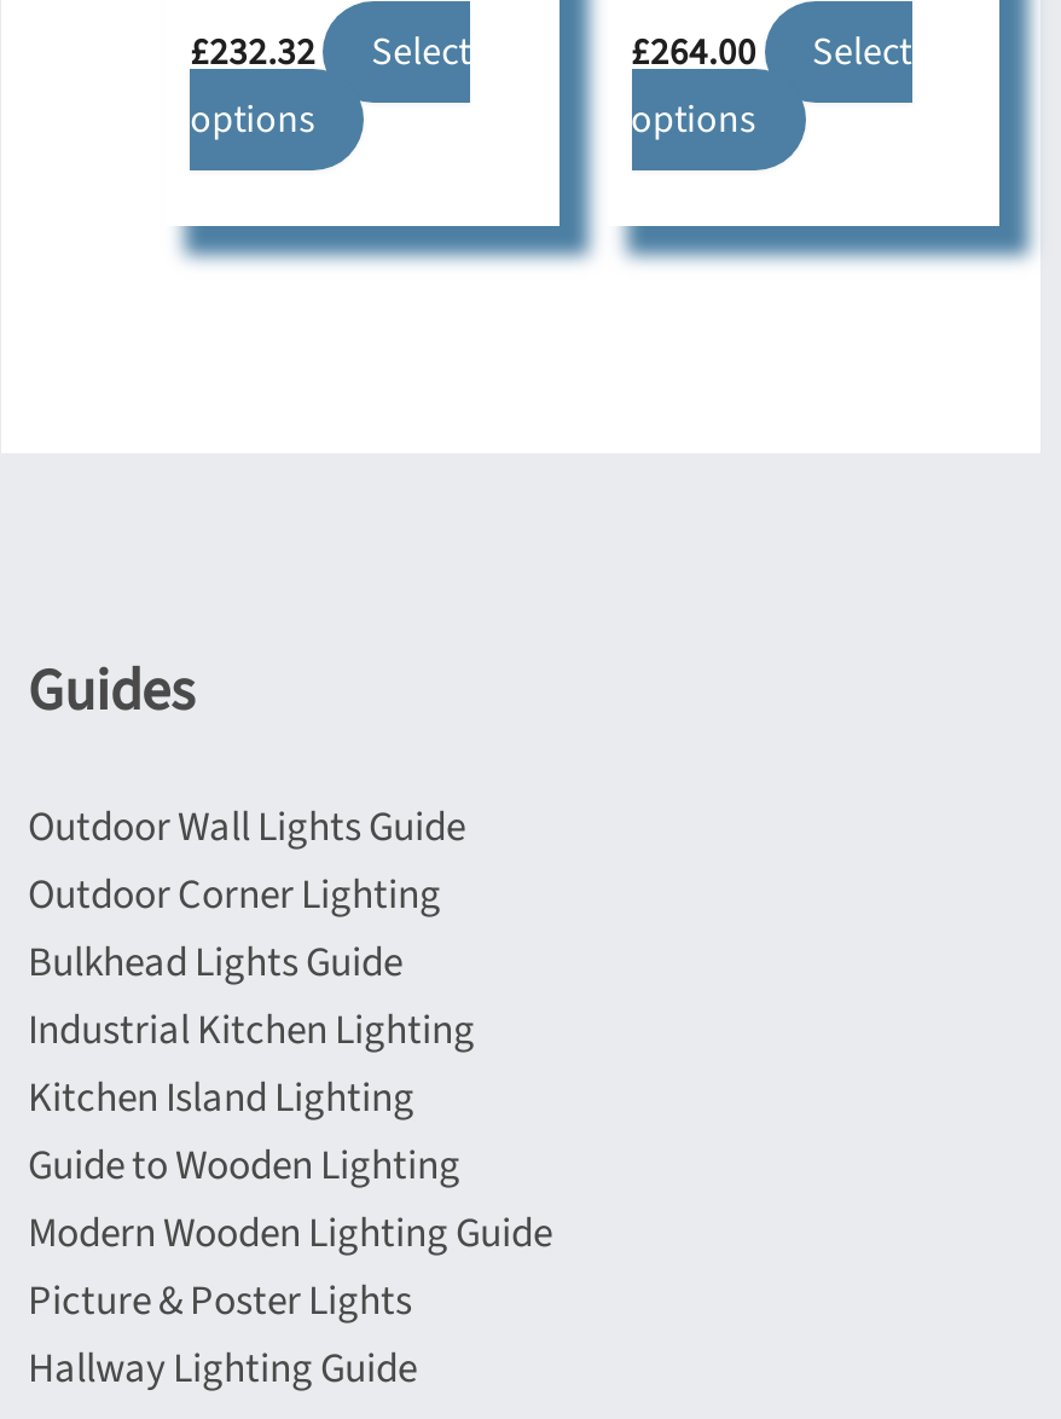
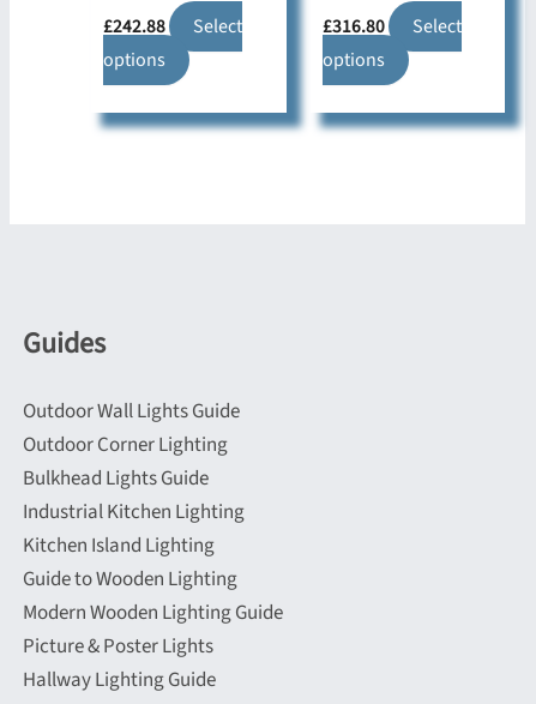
- £232.32 Select
+ £242.88 Select

- £264.00 Select
+ £316.80 Select
